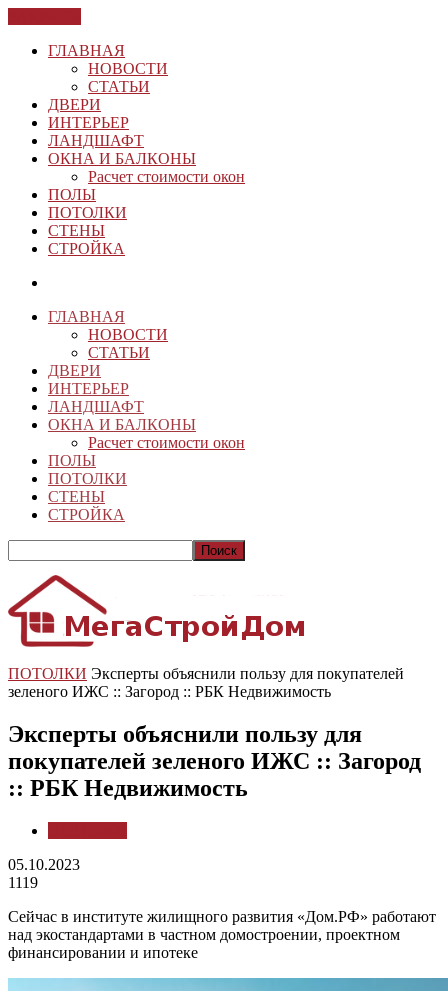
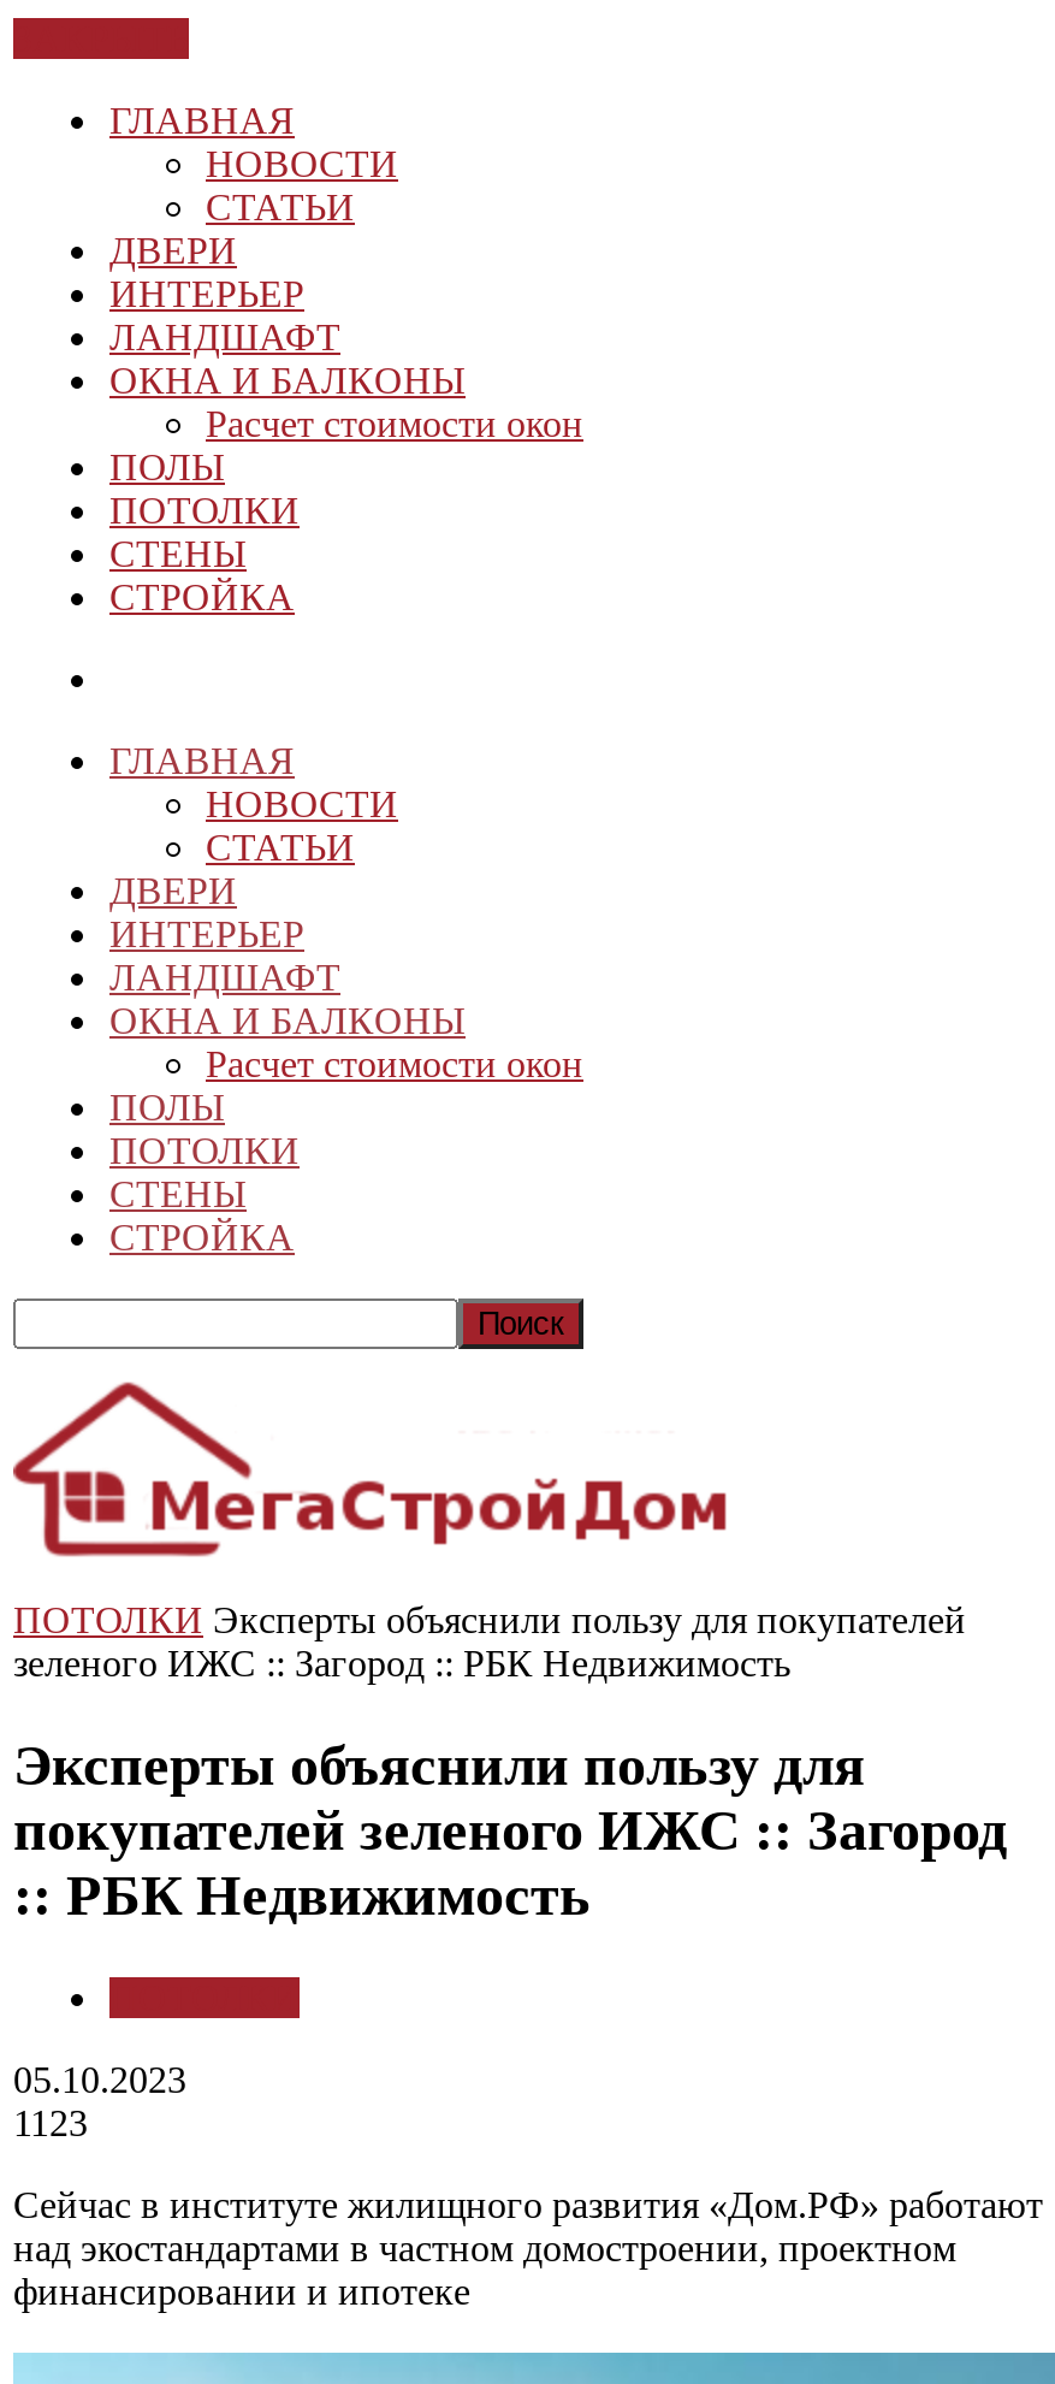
- 1119
+ 1123
